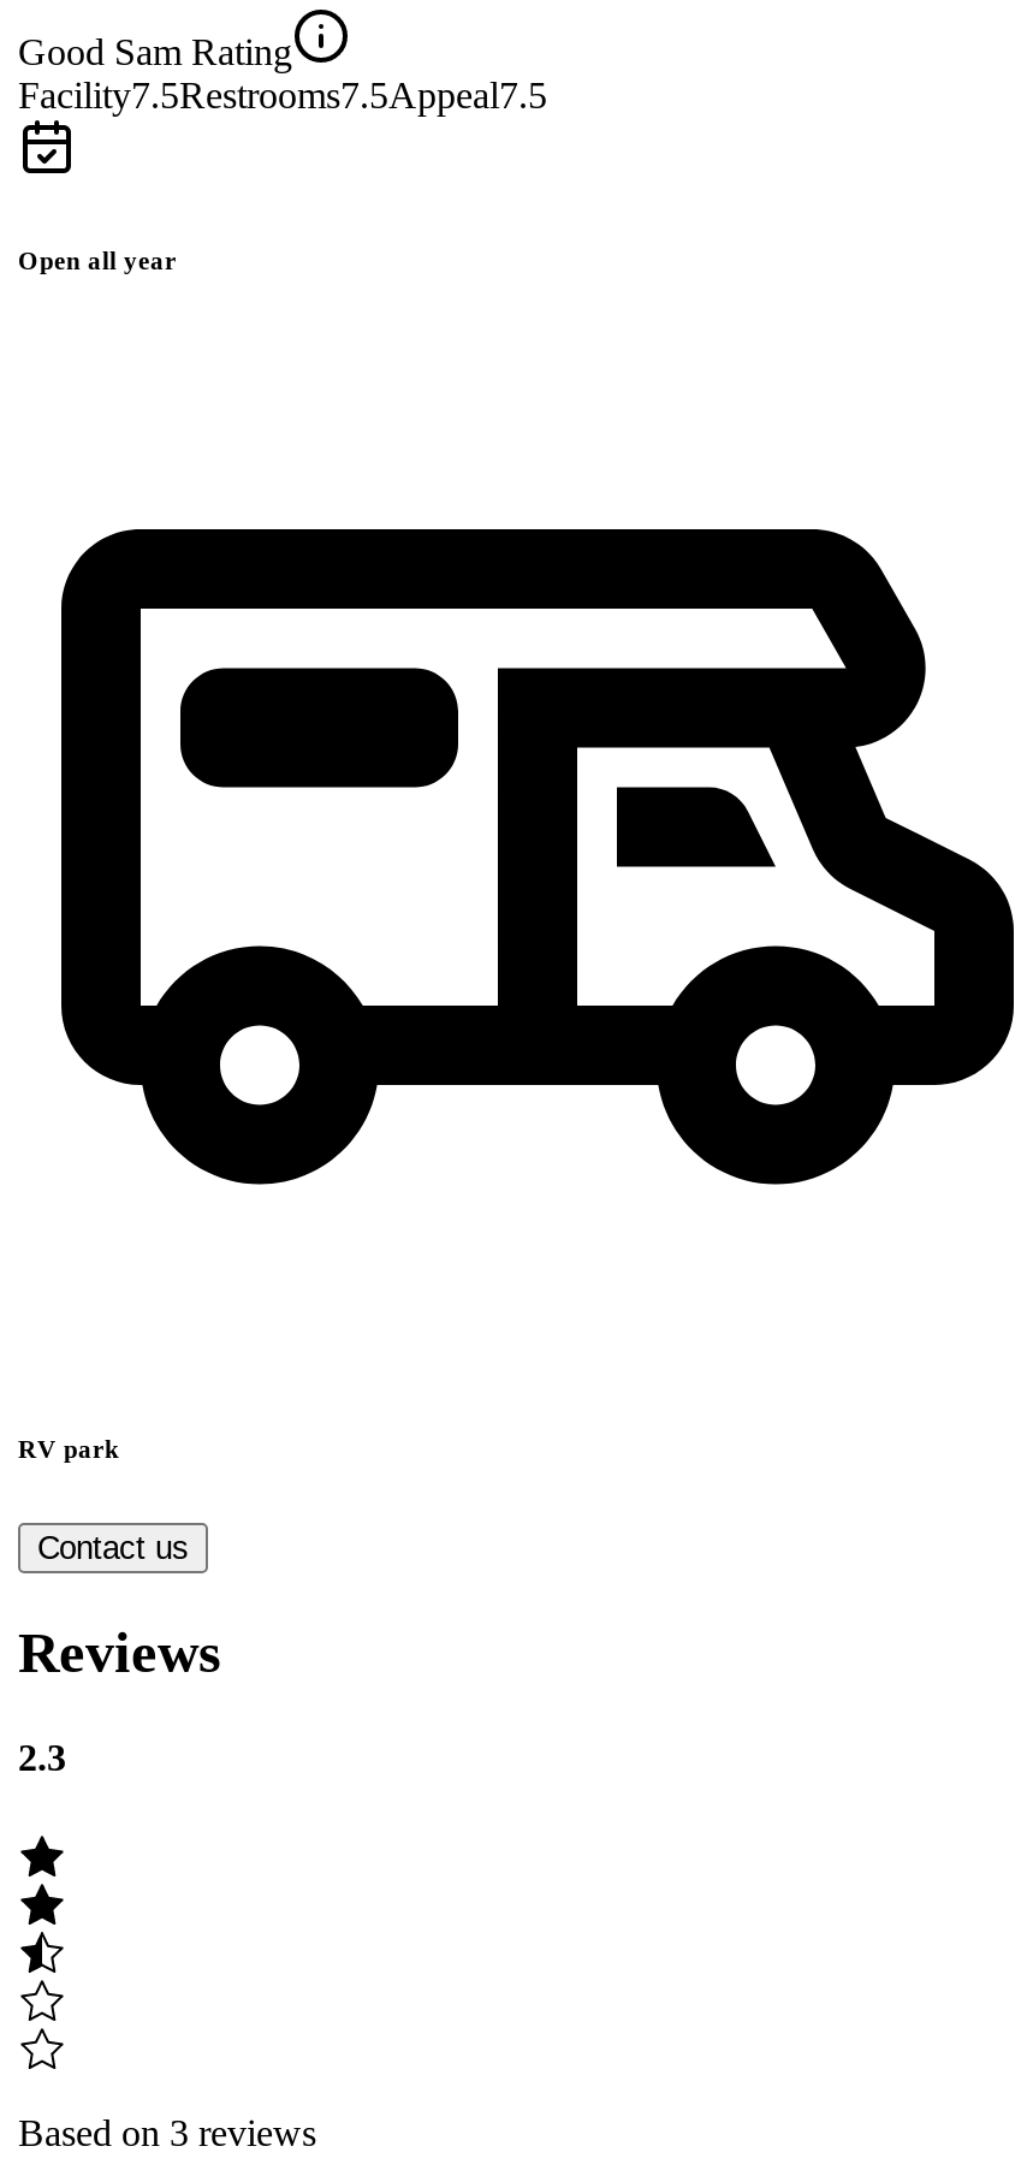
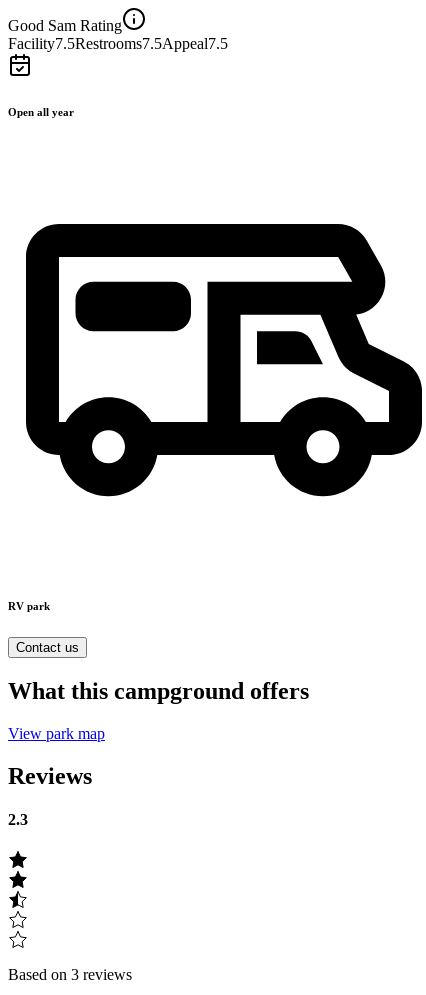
+ What this campground offers
+ View park map
